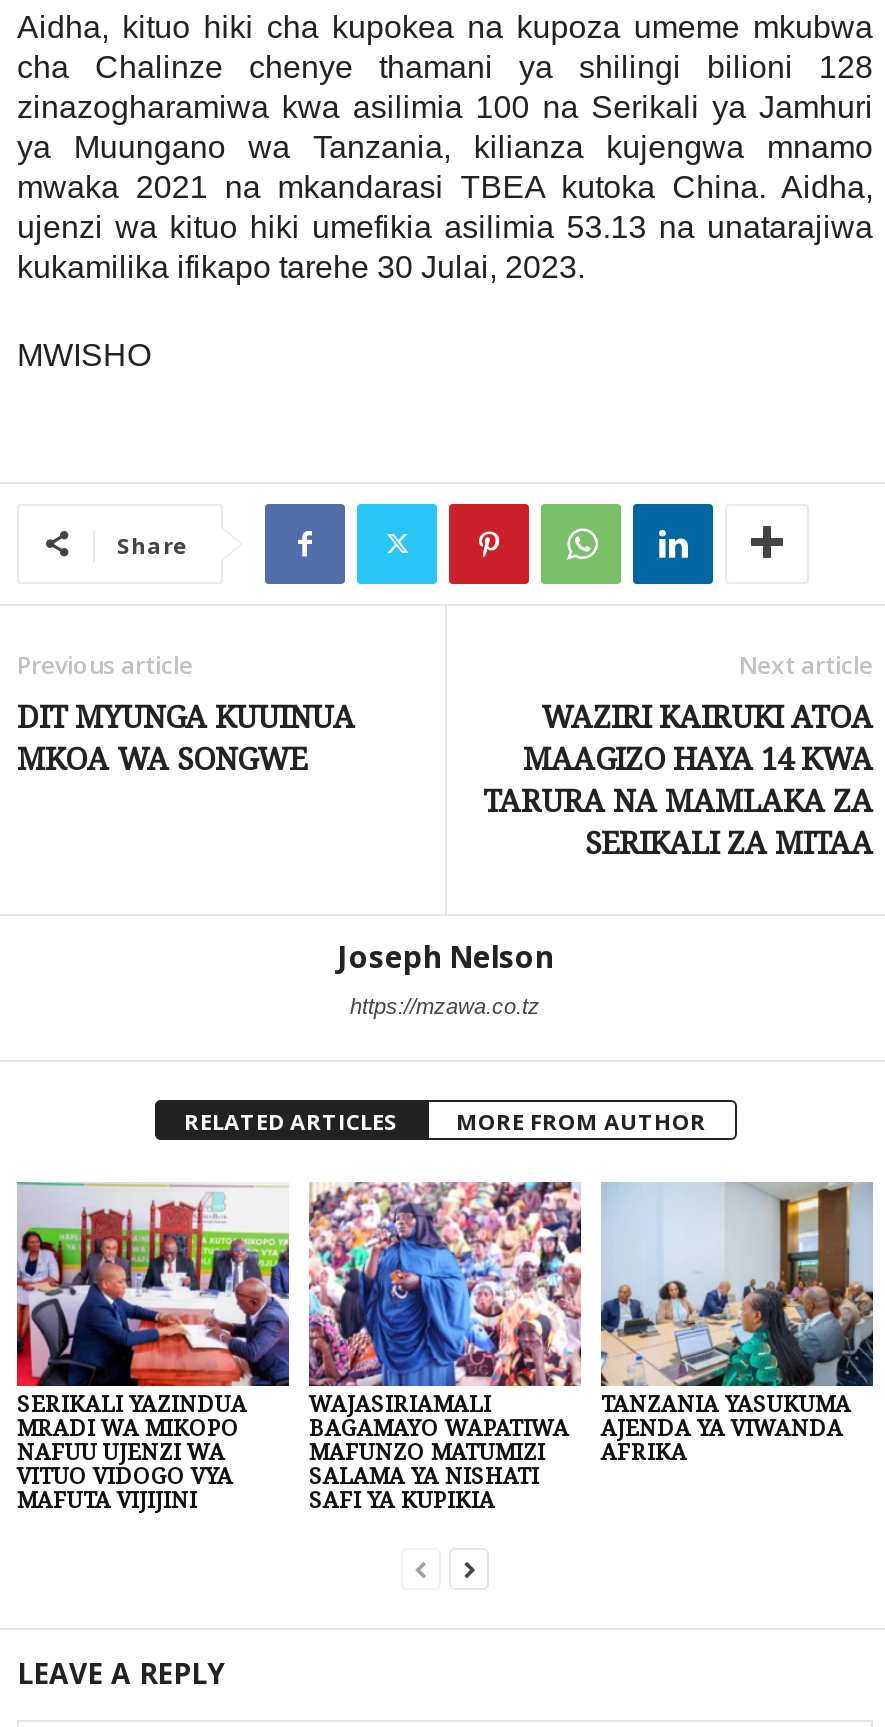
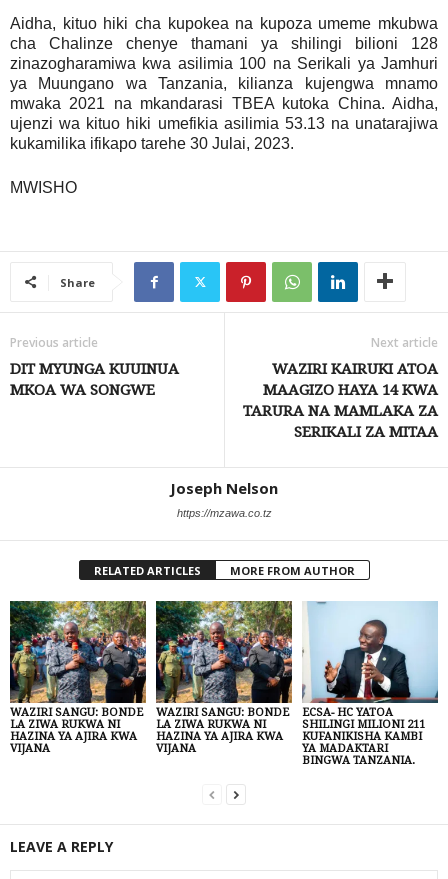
- [image]
- SERIKALI YAZINDUA
- MRADI WA MIKOPO
- NAFUU UJENZI WA
- VITUO VIDOGO VYA
- MAFUTA VIJIJINI
+ [image]
+ WAZIRI SANGU: BONDE
+ LA ZIWA RUKWA NI
+ HAZINA YA AJIRA KWA
+ VIJANA

- [image]
- WAJASIRIAMALI
- BAGAMAYO WAPATIWA
- MAFUNZO MATUMIZI
- SALAMA YA NISHATI
- SAFI YA KUPIKIA
+ [image]
+ WAZIRI SANGU: BONDE
+ LA ZIWA RUKWA NI
+ HAZINA YA AJIRA KWA
+ VIJANA

- [image]
- TANZANIA YASUKUMA
- AJENDA YA VIWANDA
- AFRIKA
+ [image]
+ ECSA- HC YATOA
+ SHILINGI MILIONI 211
+ KUFANIKISHA KAMBI
+ YA MADAKTARI
+ BINGWA TANZANIA.
